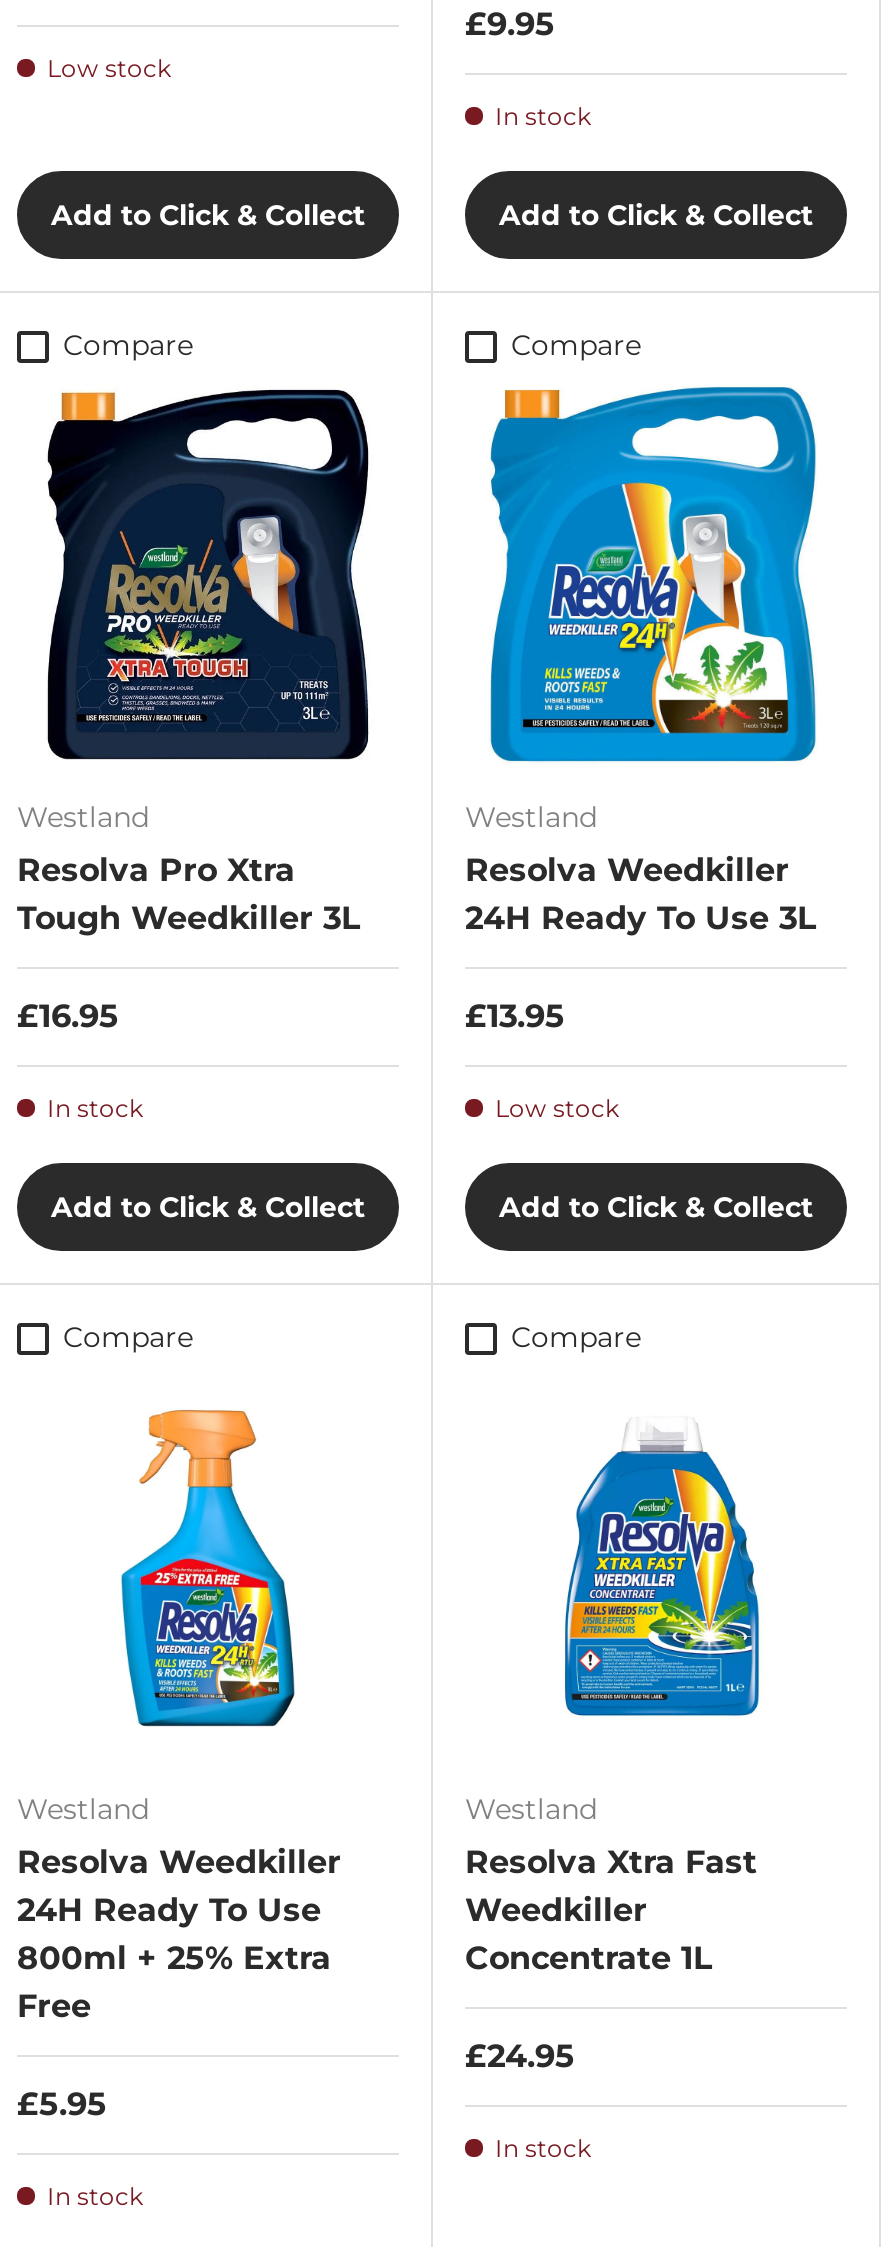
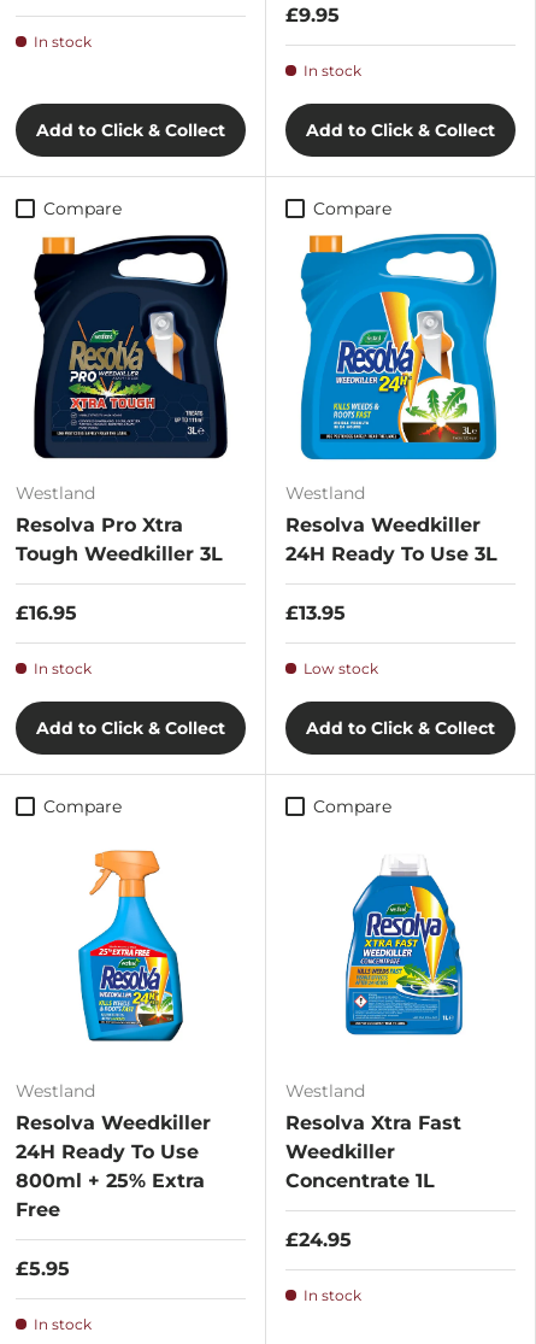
- Low stock
+ In stock
